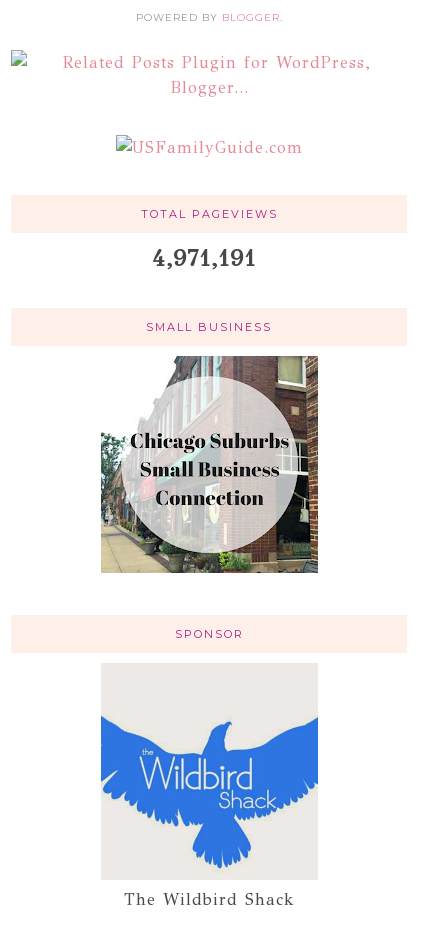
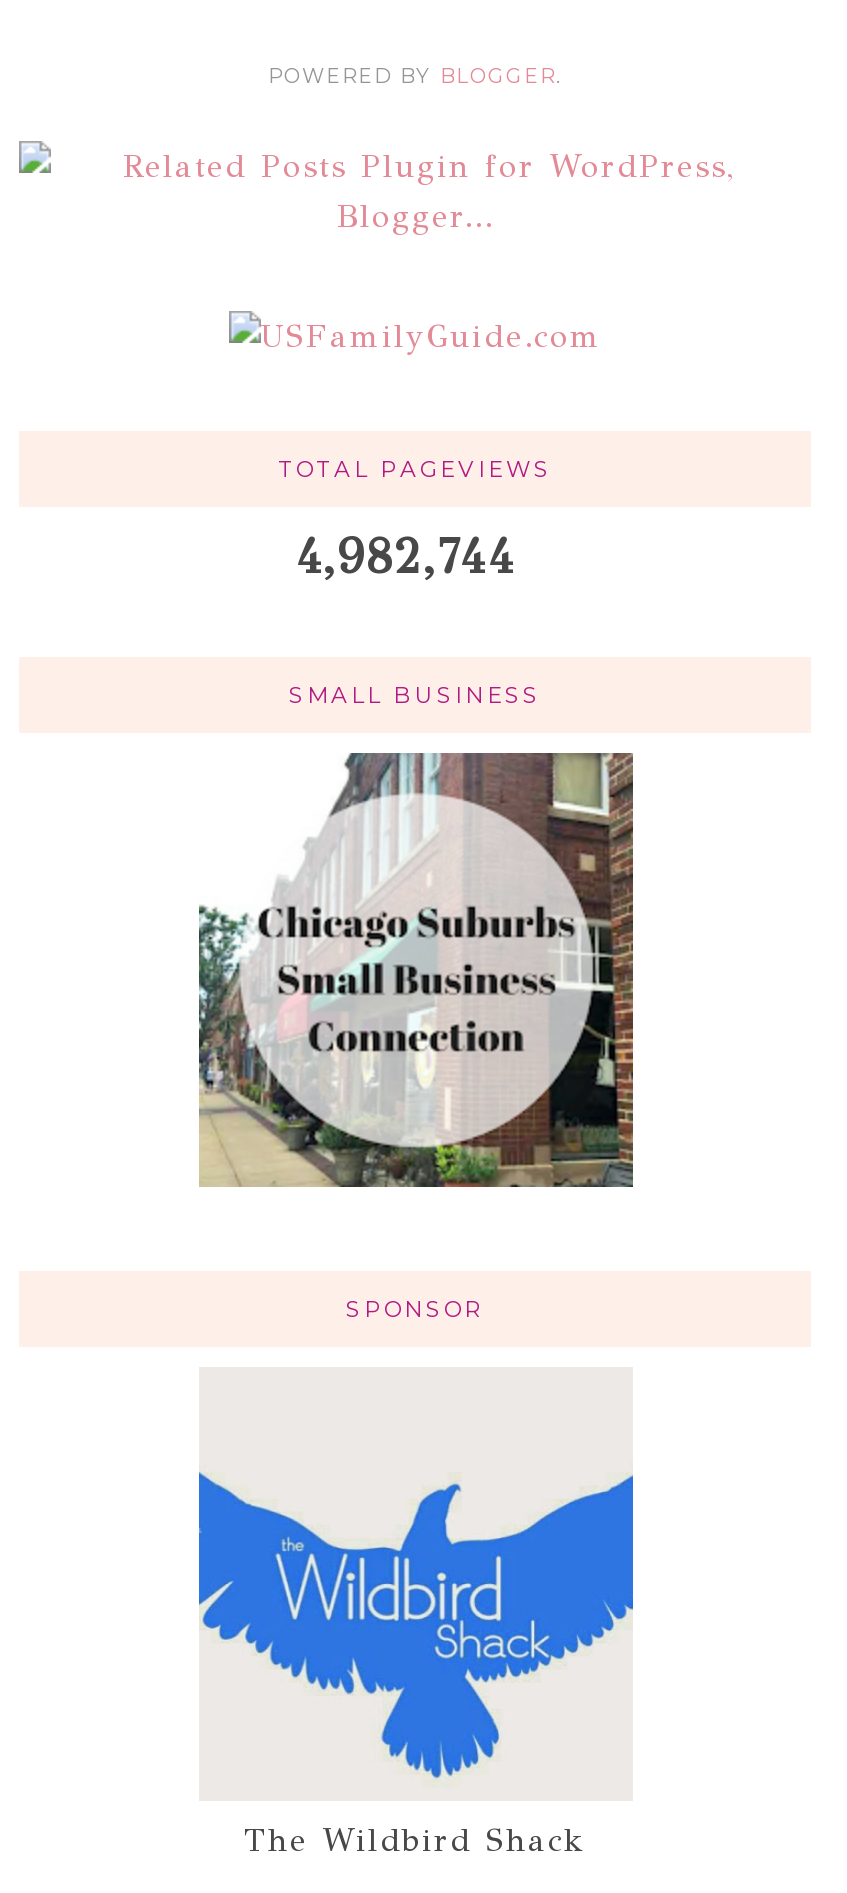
- 4,971,191
+ 4,982,744
